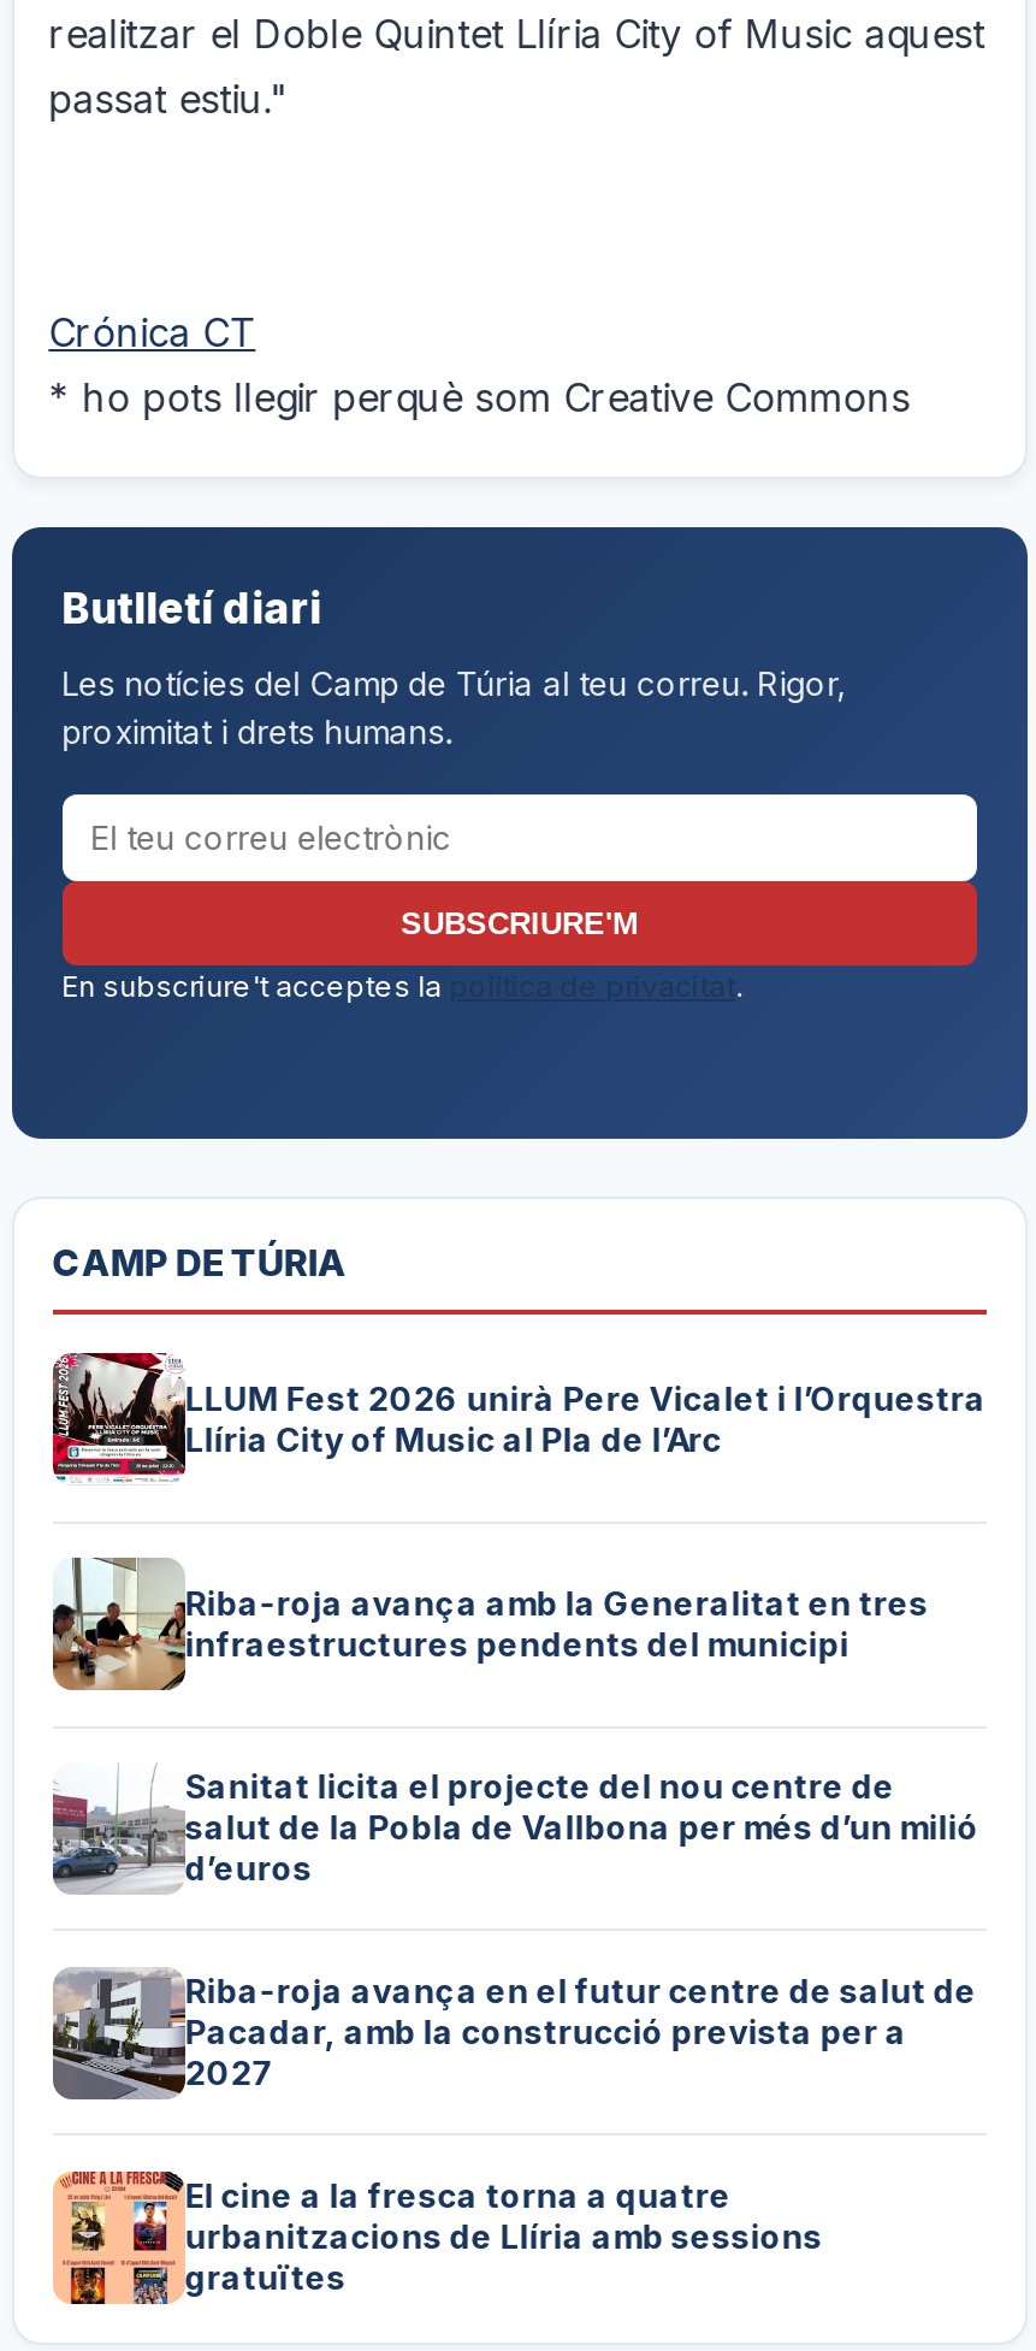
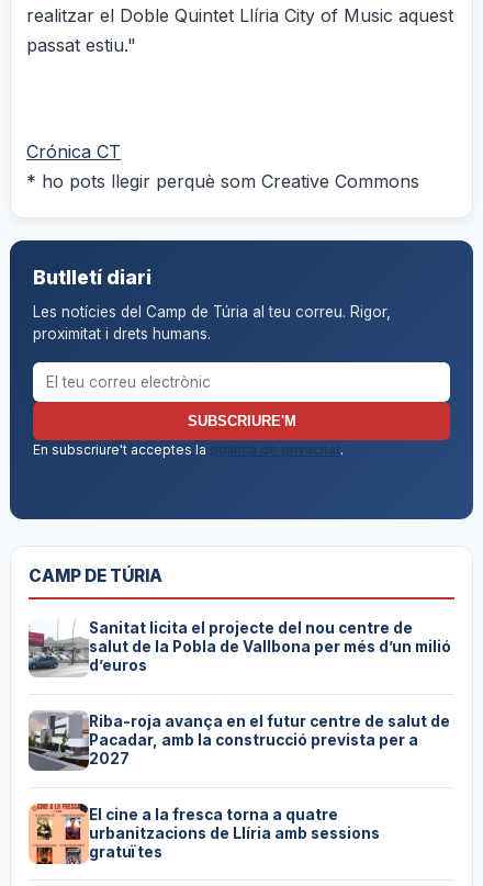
- [image]
- LLUM Fest 2026 unirà Pere Vicalet i l’Orquestra
- Llíria City of Music al Pla de l’Arc

- [image]
- Riba-roja avança amb la Generalitat en tres
- infraestructures pendents del municipi
